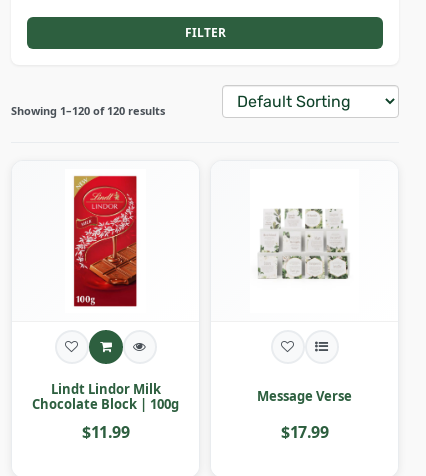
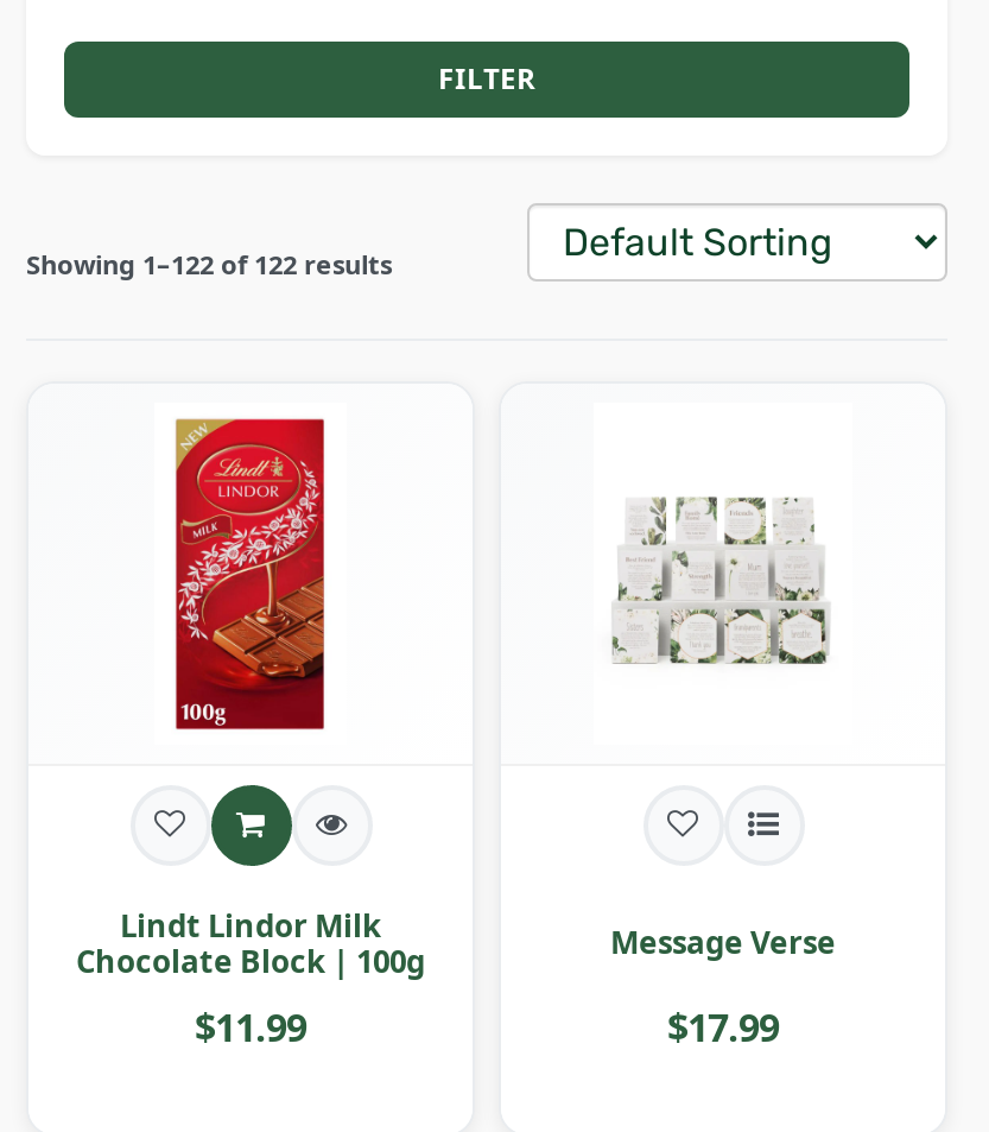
- Showing 1–120 of 120 results
+ Showing 1–122 of 122 results
